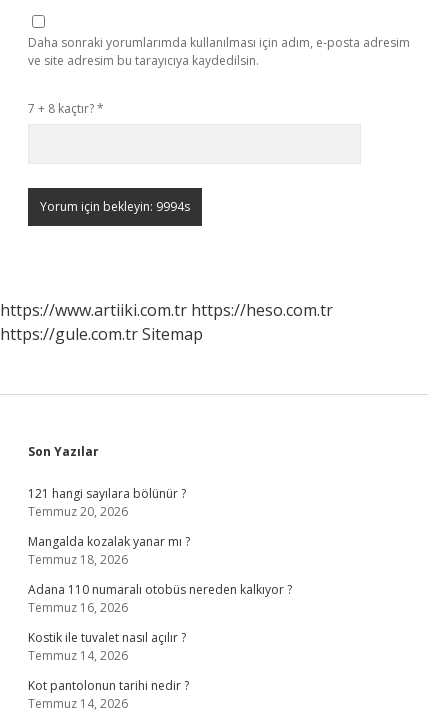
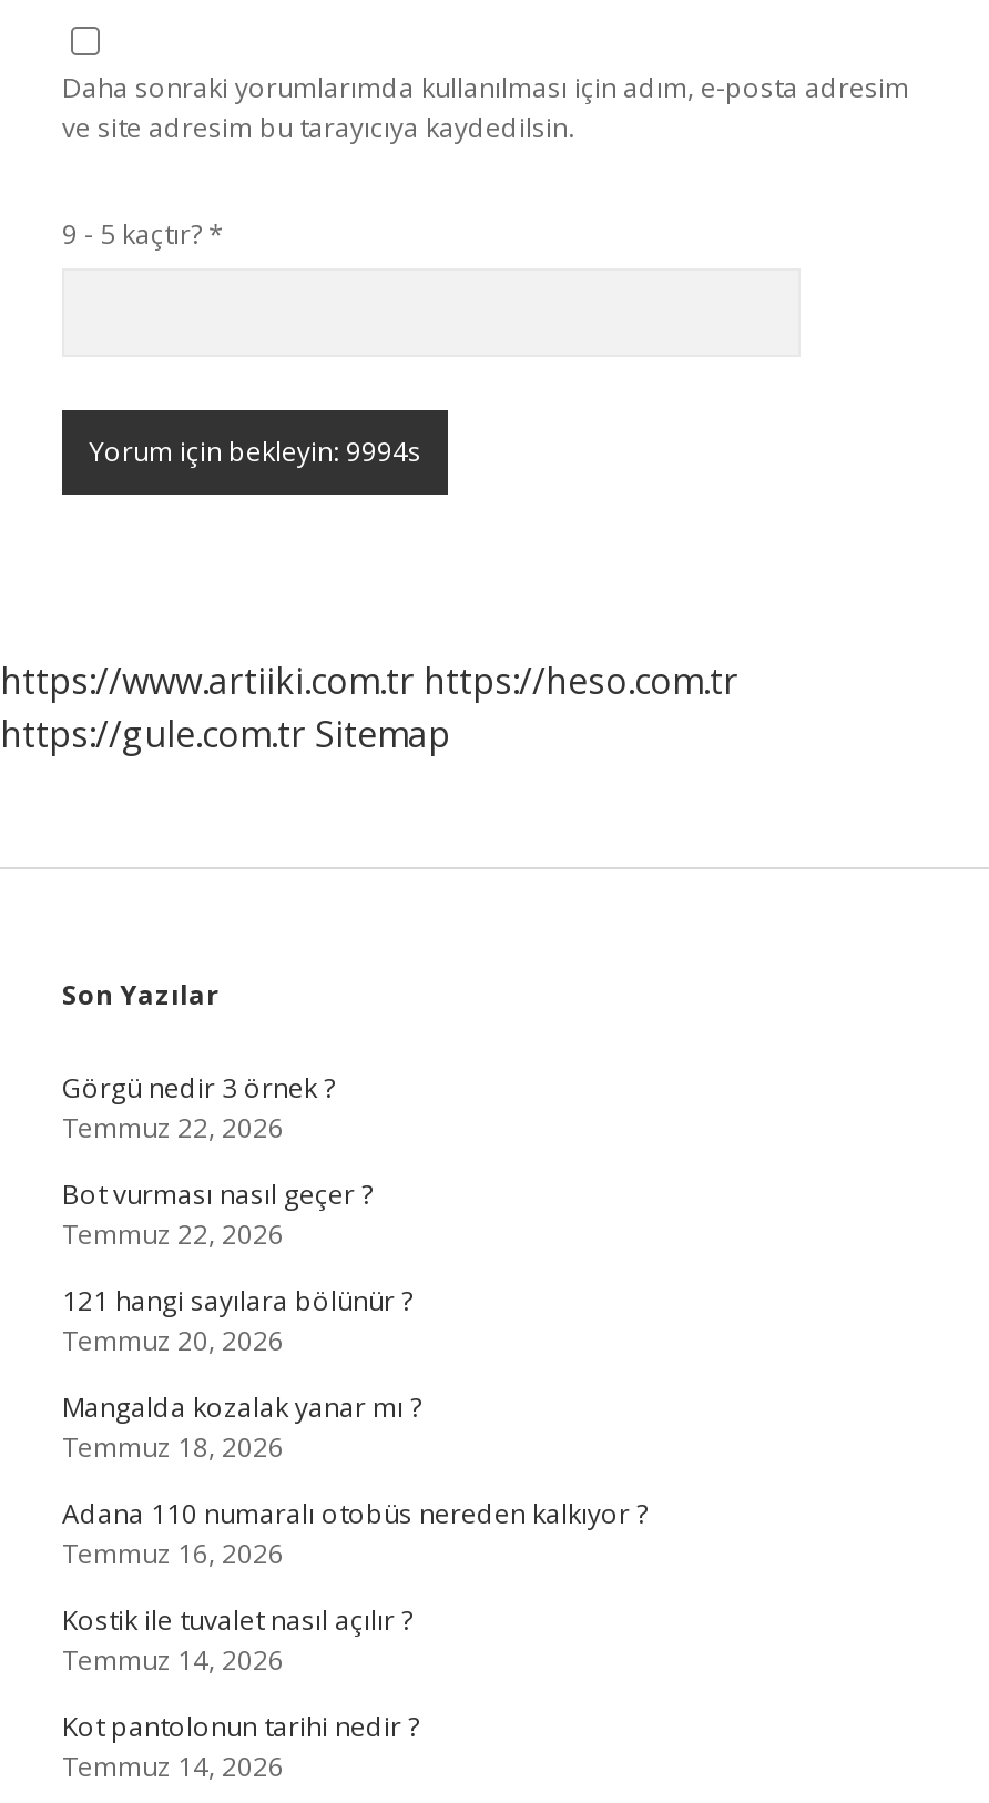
- 7 + 8 kaçtır? *
+ 9 - 5 kaçtır? *

+ Görgü nedir 3 örnek ?
+ Temmuz 22, 2026
+ Bot vurması nasıl geçer ?
+ Temmuz 22, 2026
